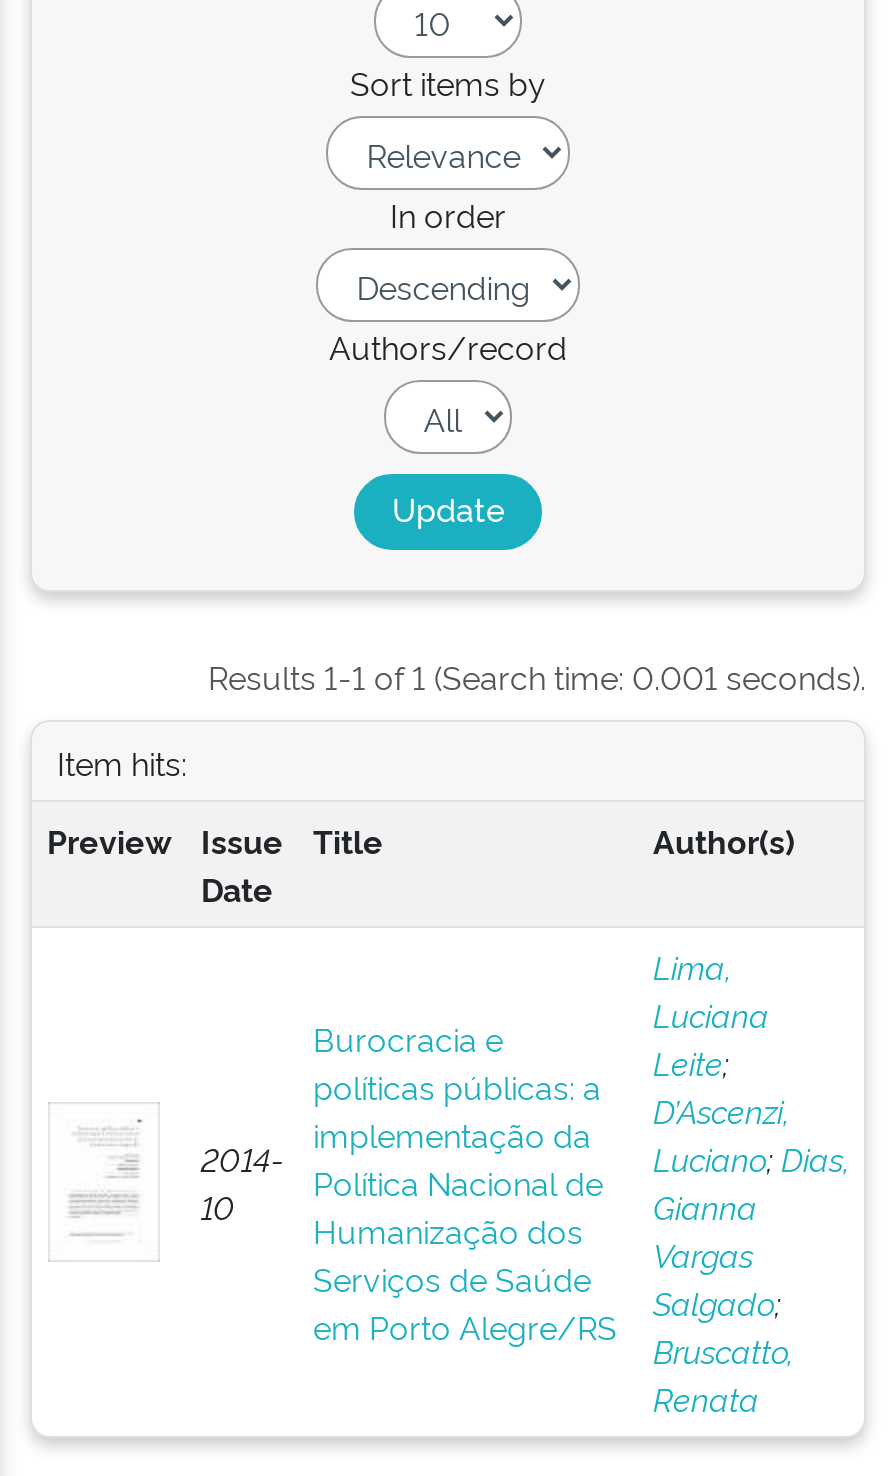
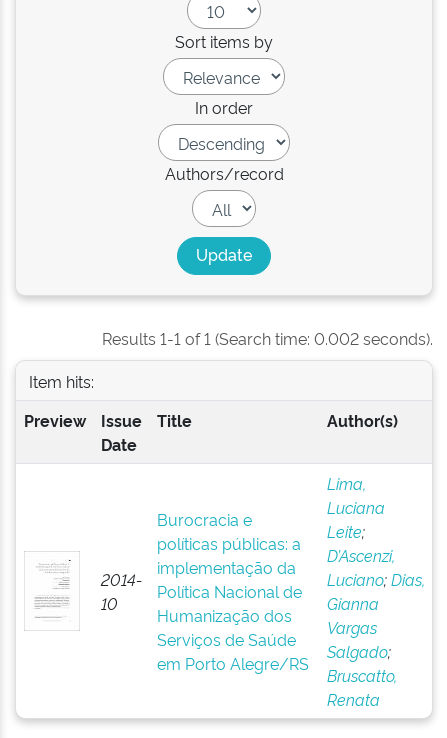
- Results 1-1 of 1 (Search time: 0.001 seconds).
+ Results 1-1 of 1 (Search time: 0.002 seconds).
